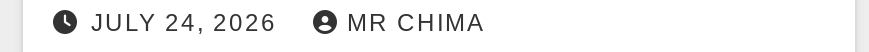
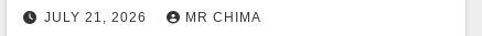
- JULY 24, 2026
+ JULY 21, 2026
